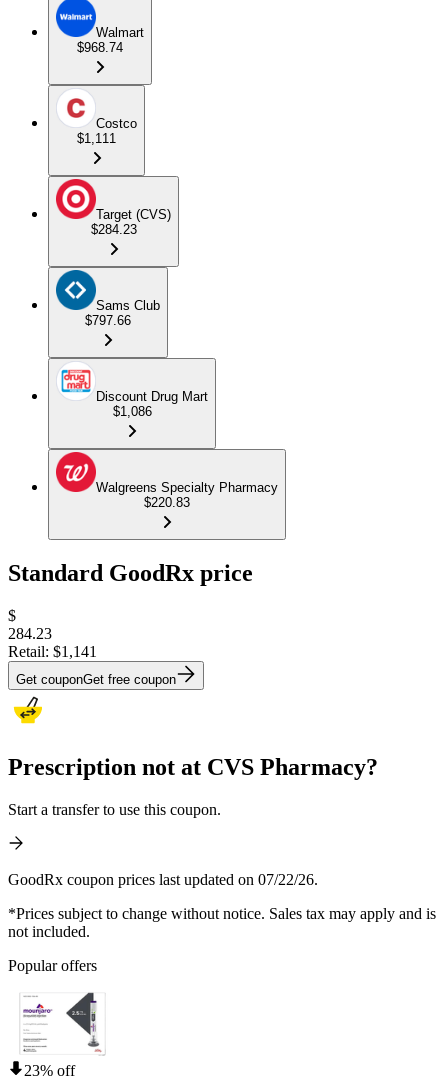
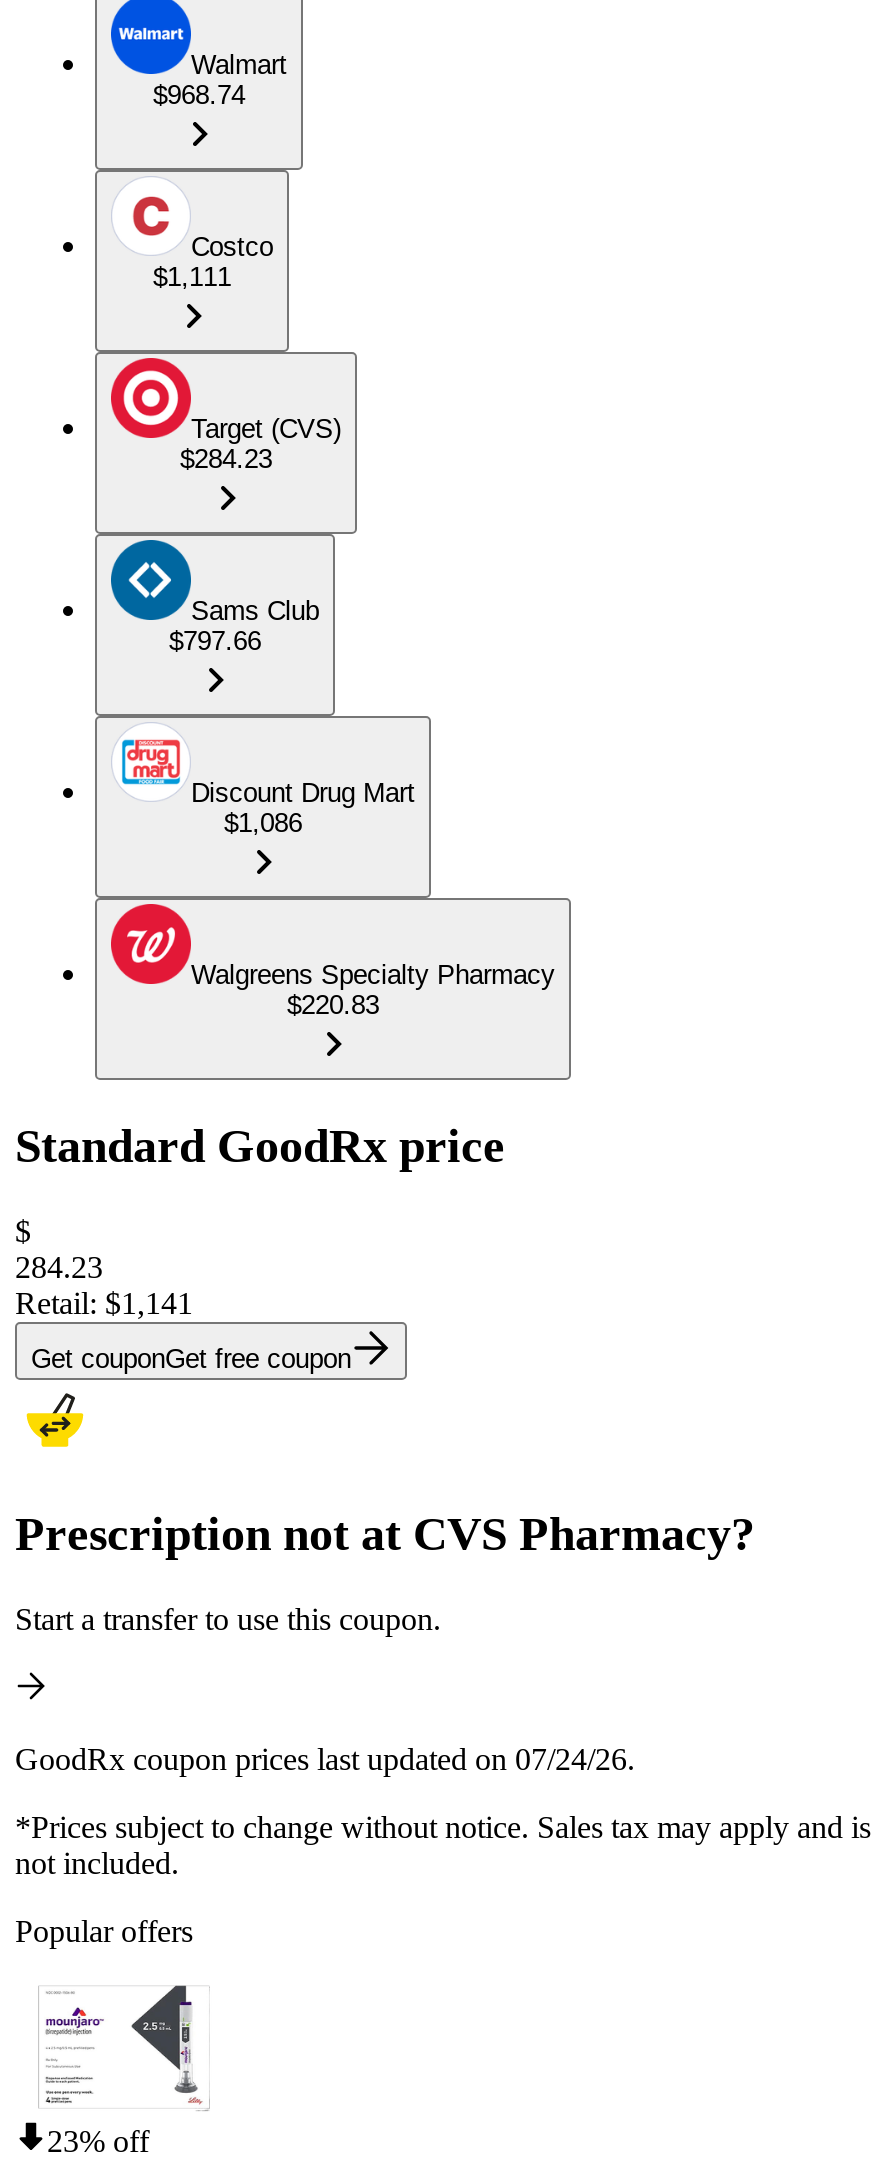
- GoodRx coupon prices last updated on 07/22/26.
+ GoodRx coupon prices last updated on 07/24/26.
